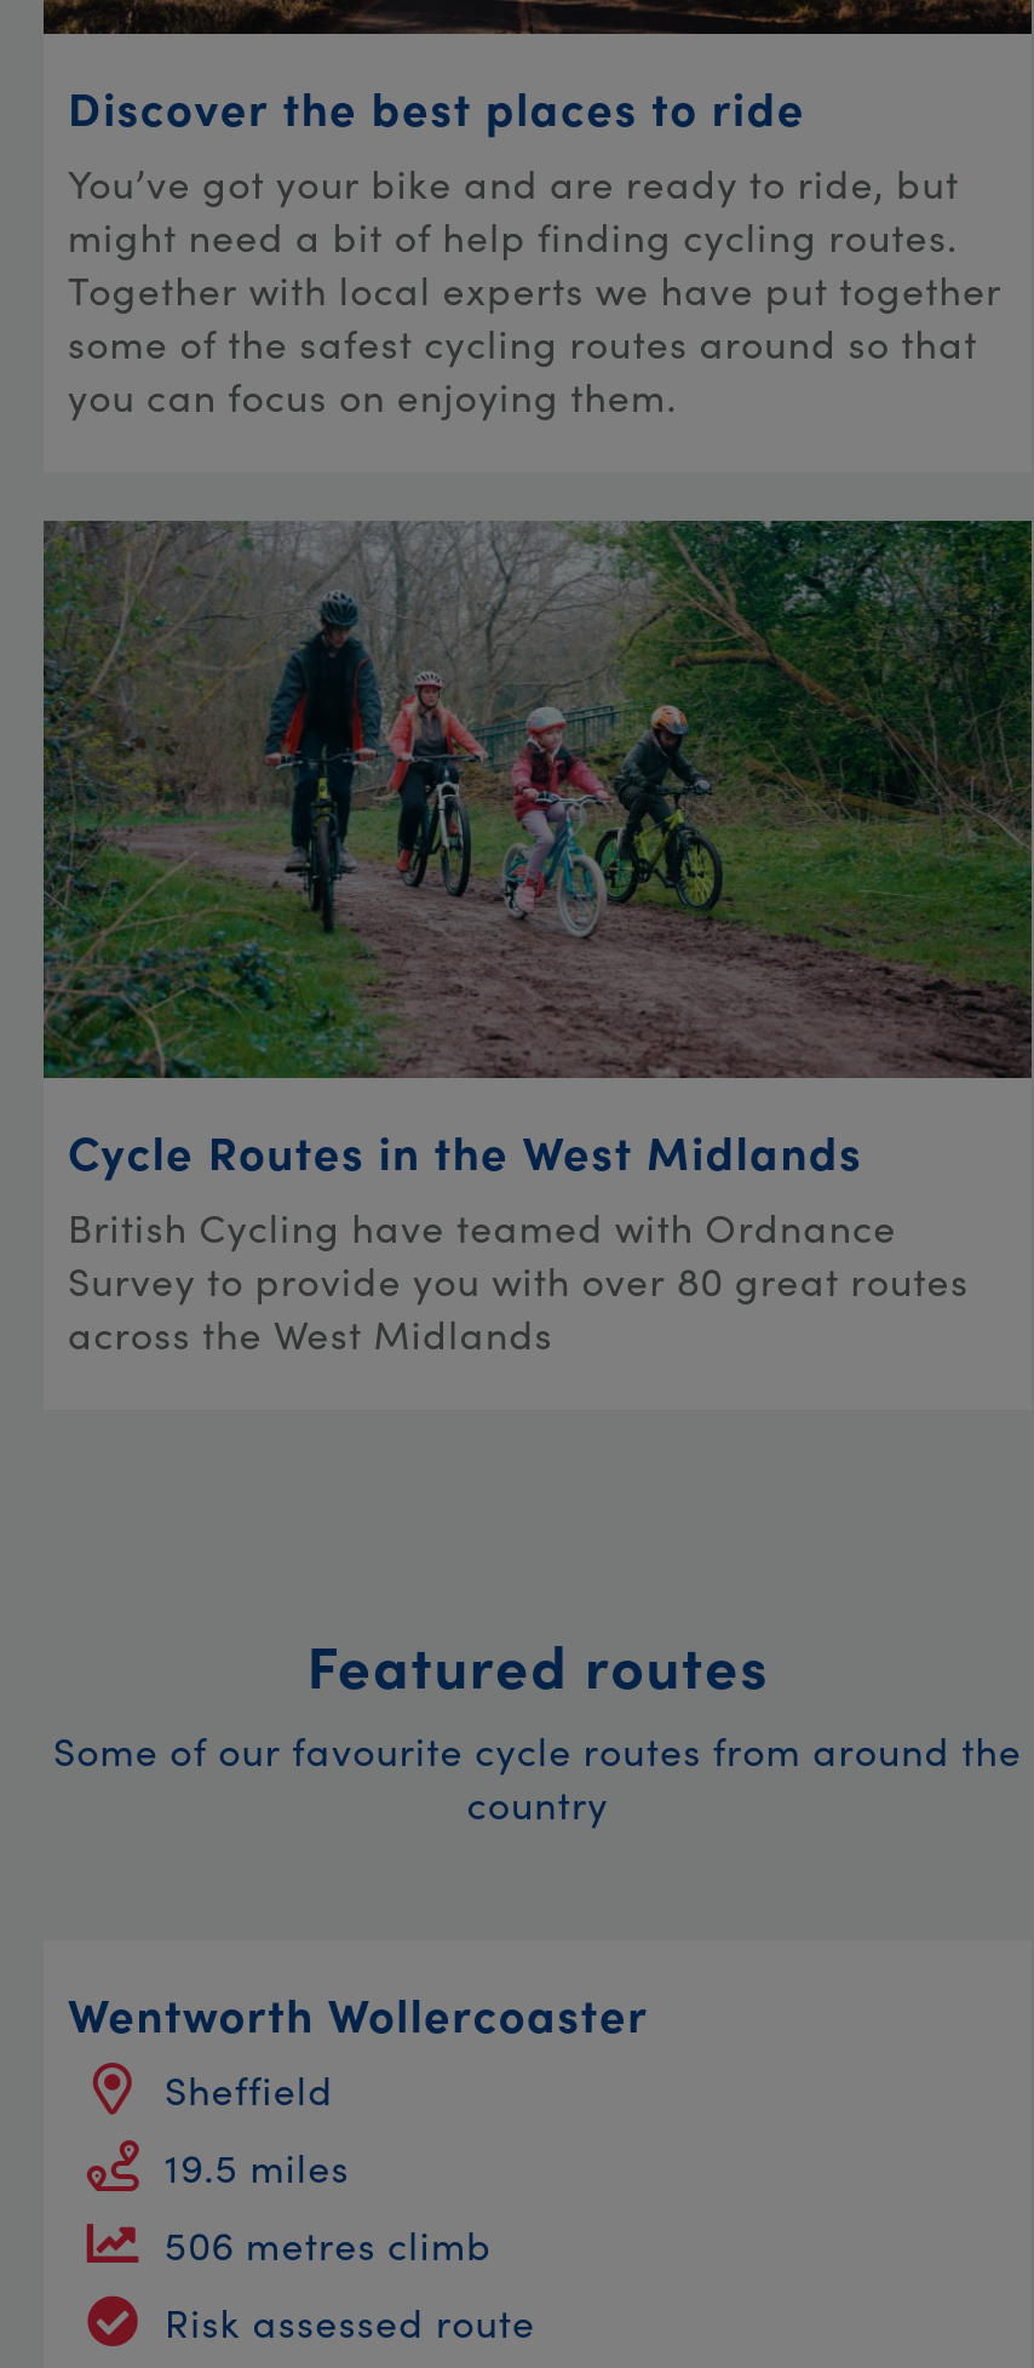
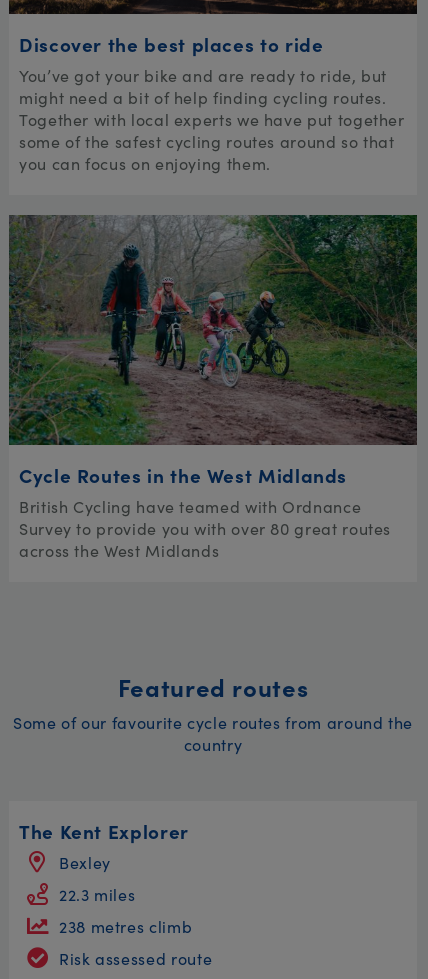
- Wentworth Wollercoaster
- Sheffield
+ The Kent Explorer
+ Bexley

- 19.5 miles
+ 22.3 miles

- 506 metres climb
+ 238 metres climb
